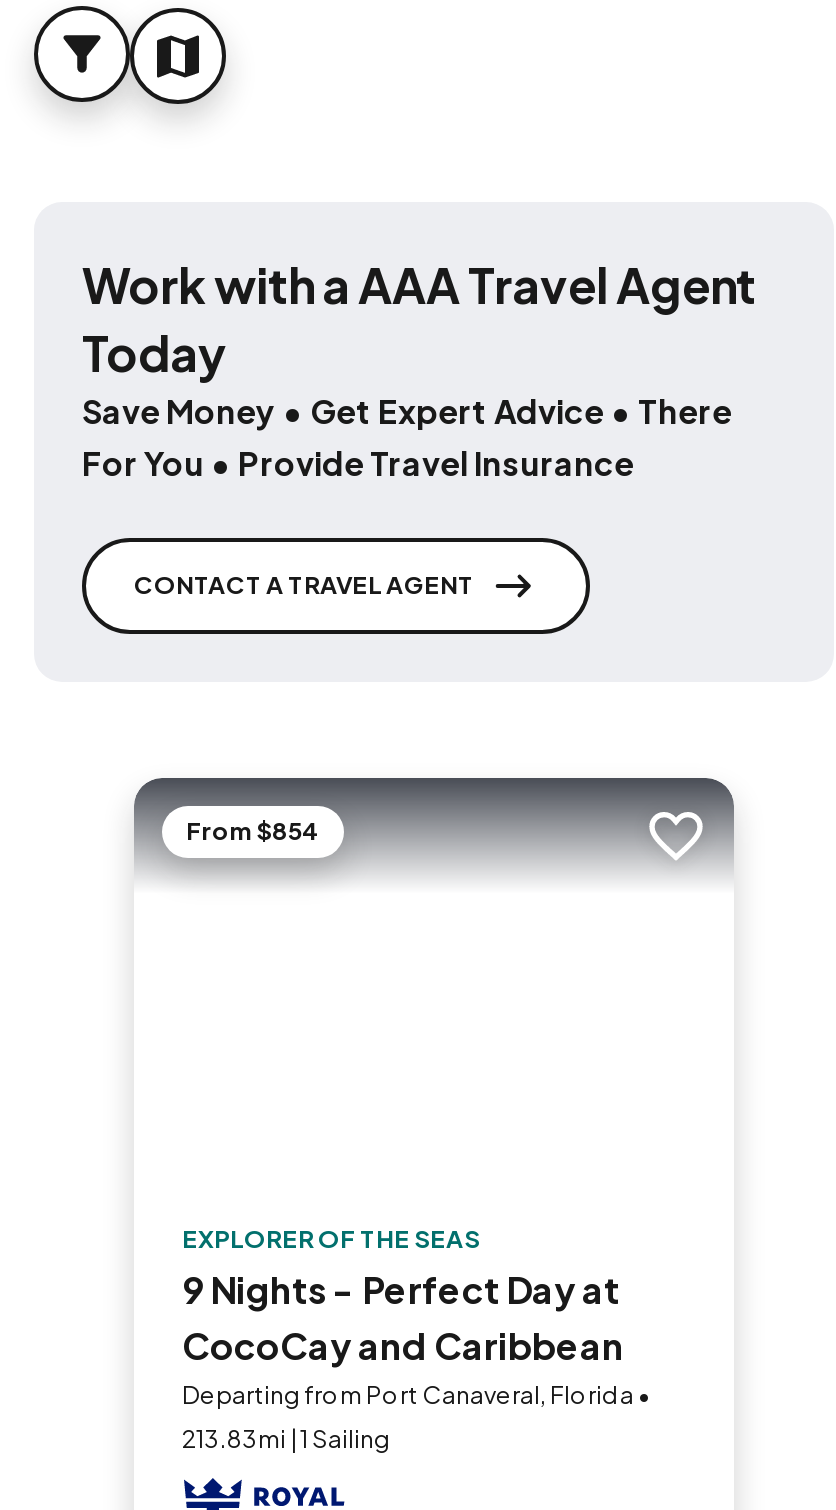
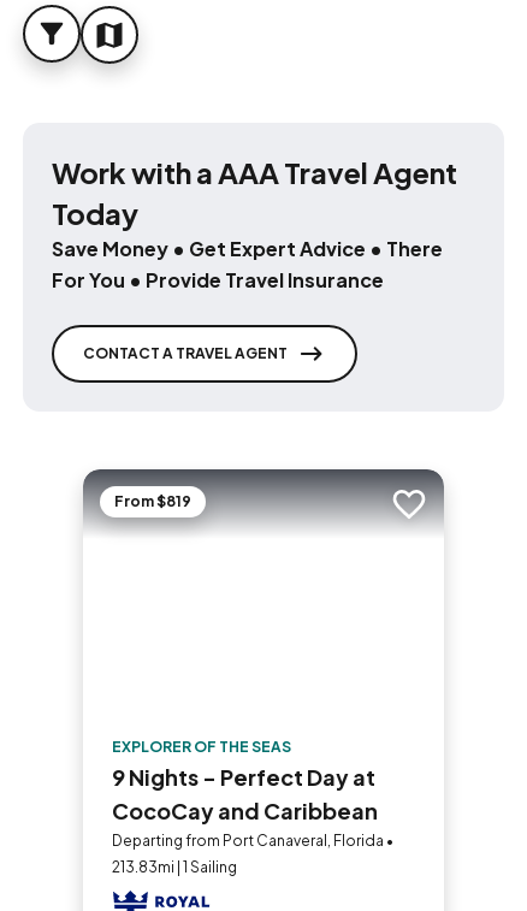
- From $854
+ From $819
